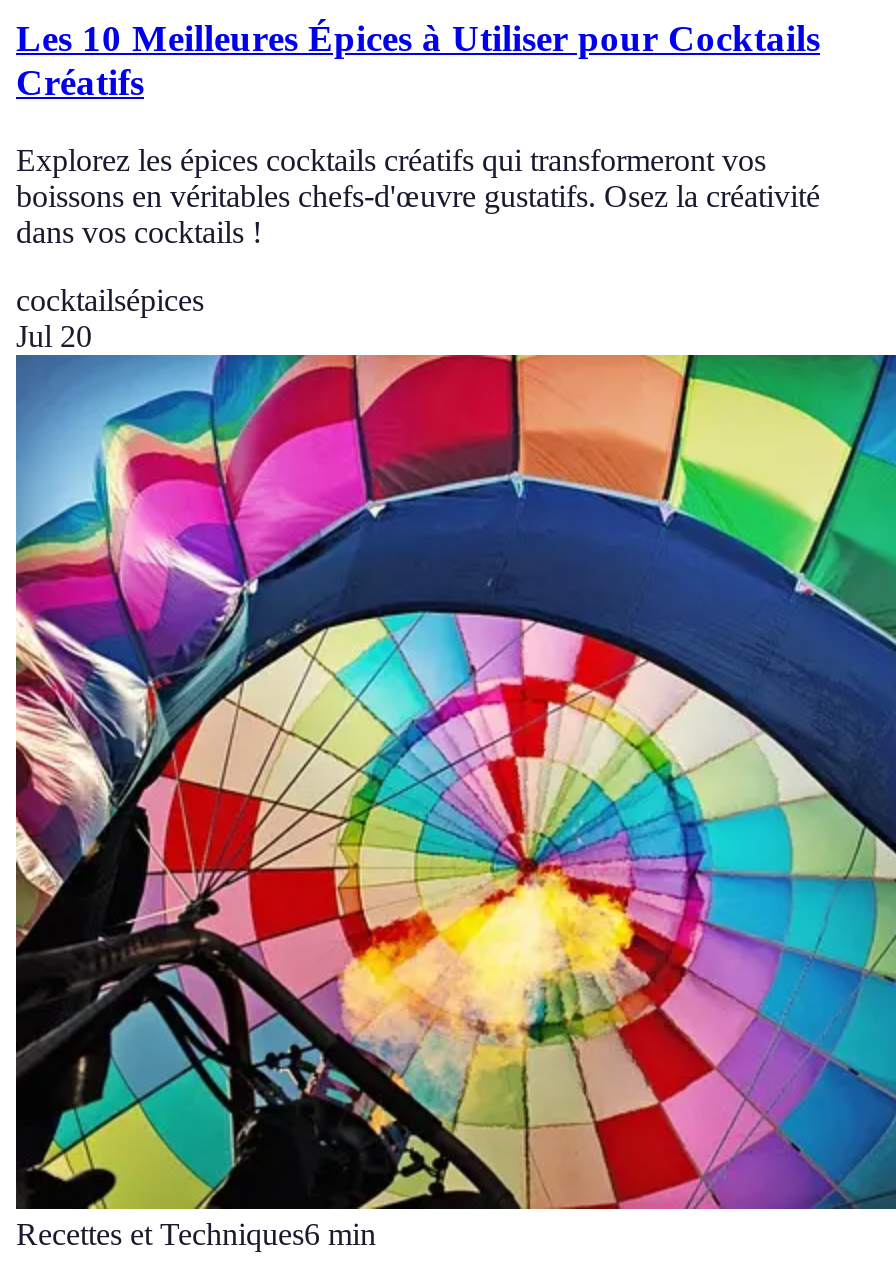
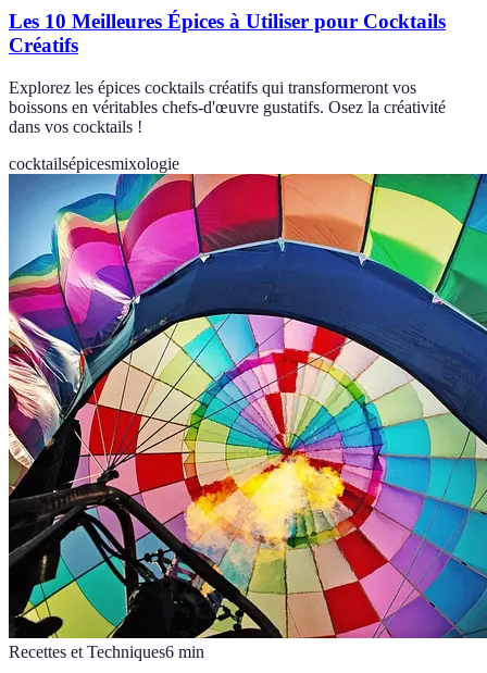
- cocktailsépices
- Jul 20
+ cocktailsépicesmixologie
